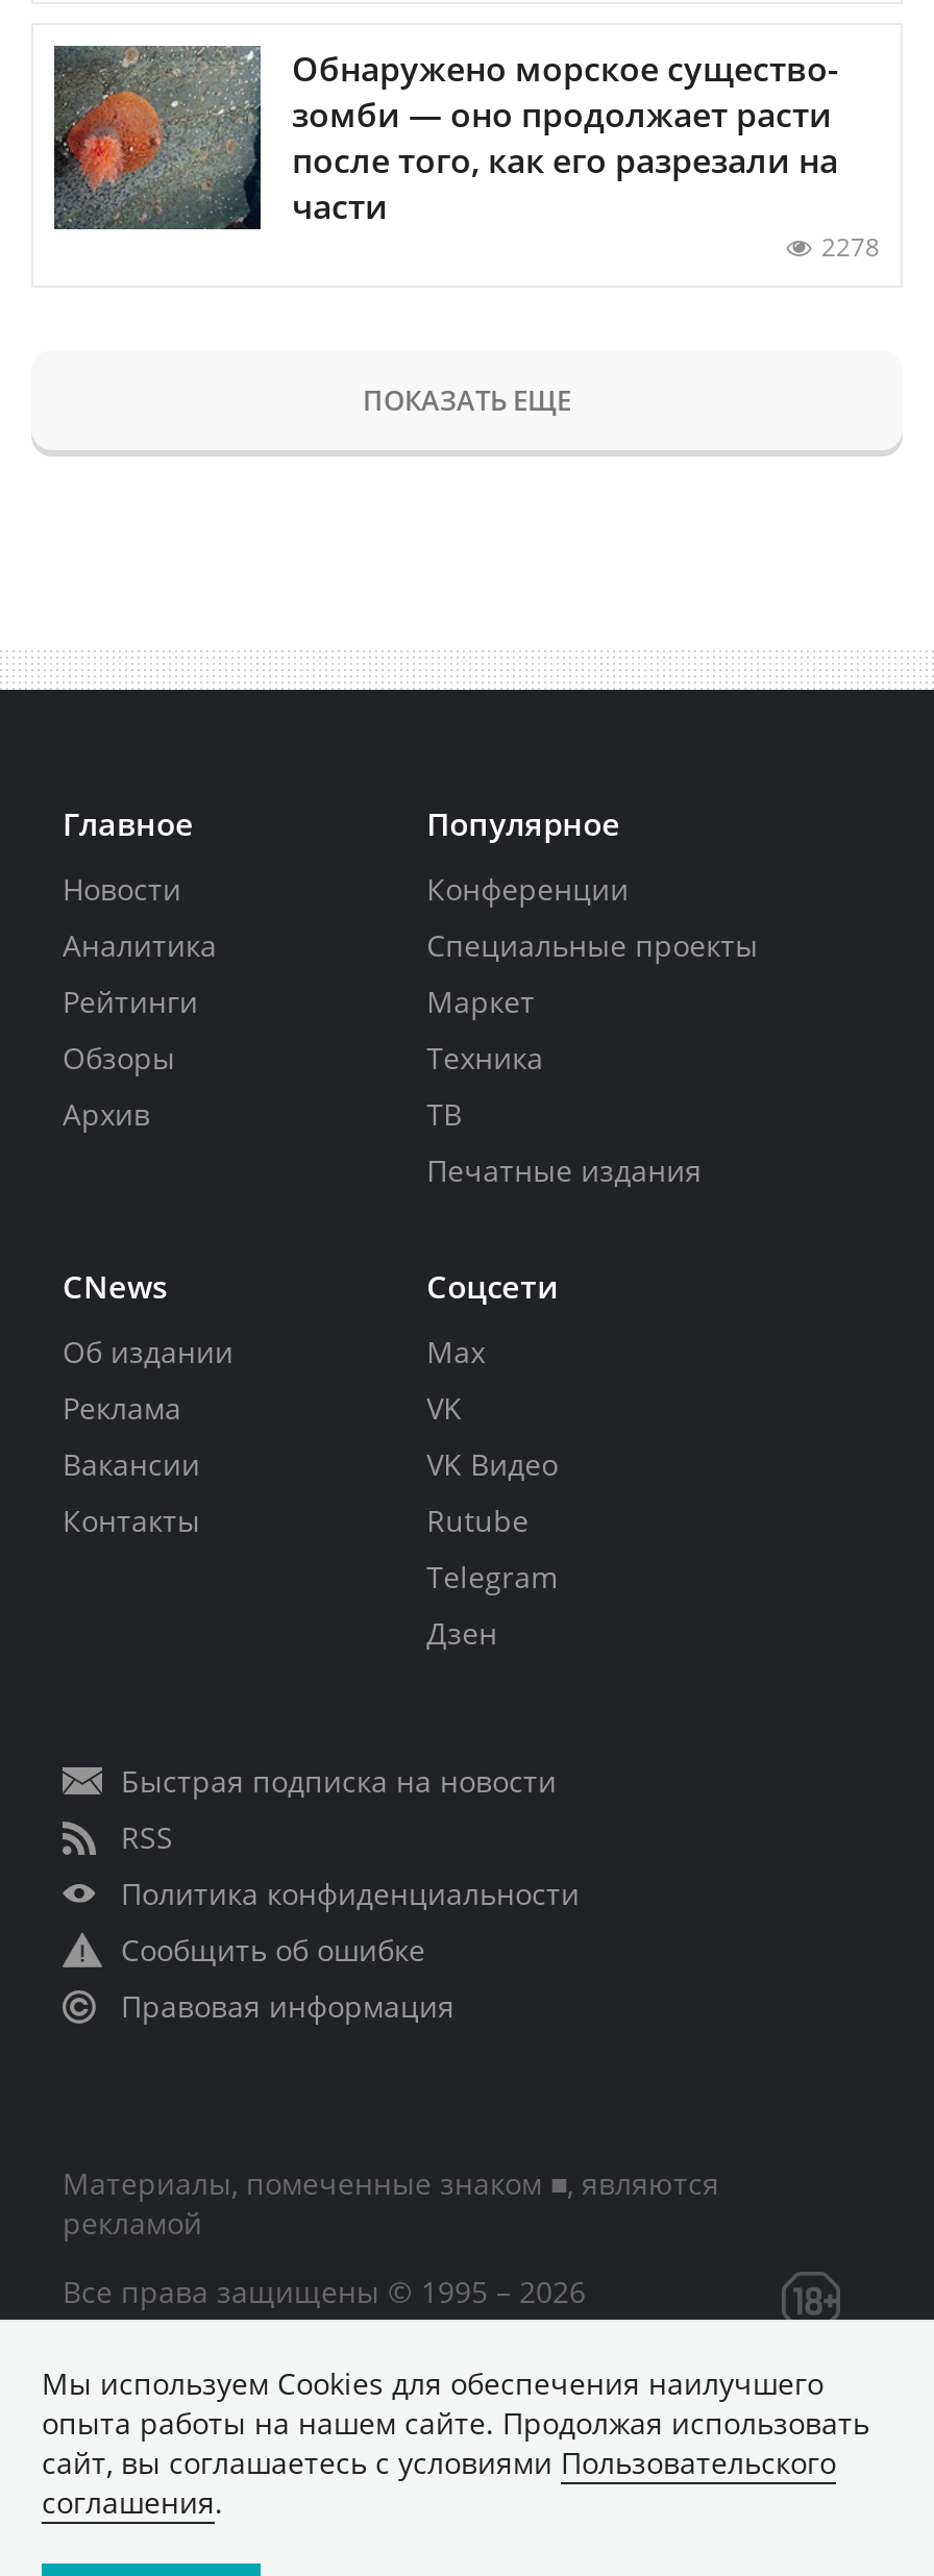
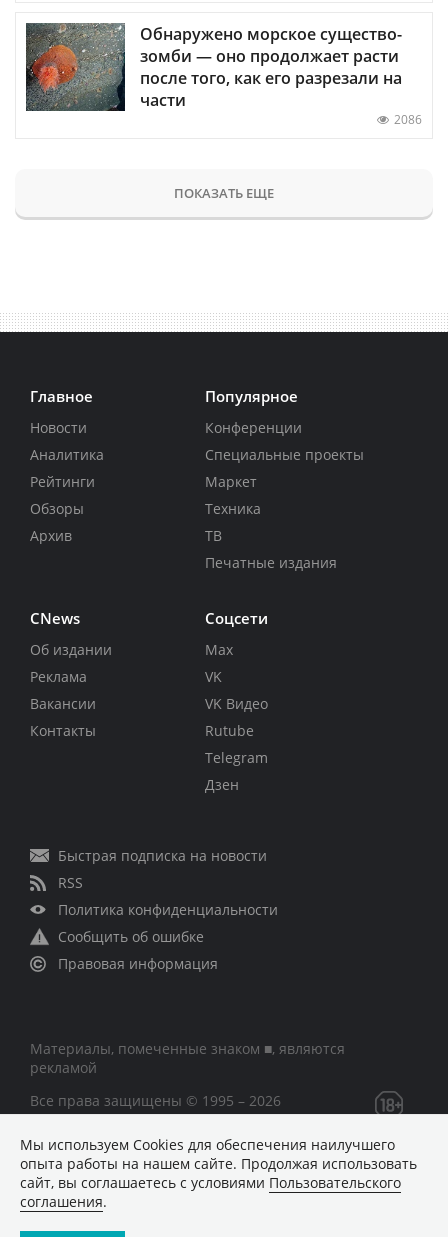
- 2278
+ 2086
